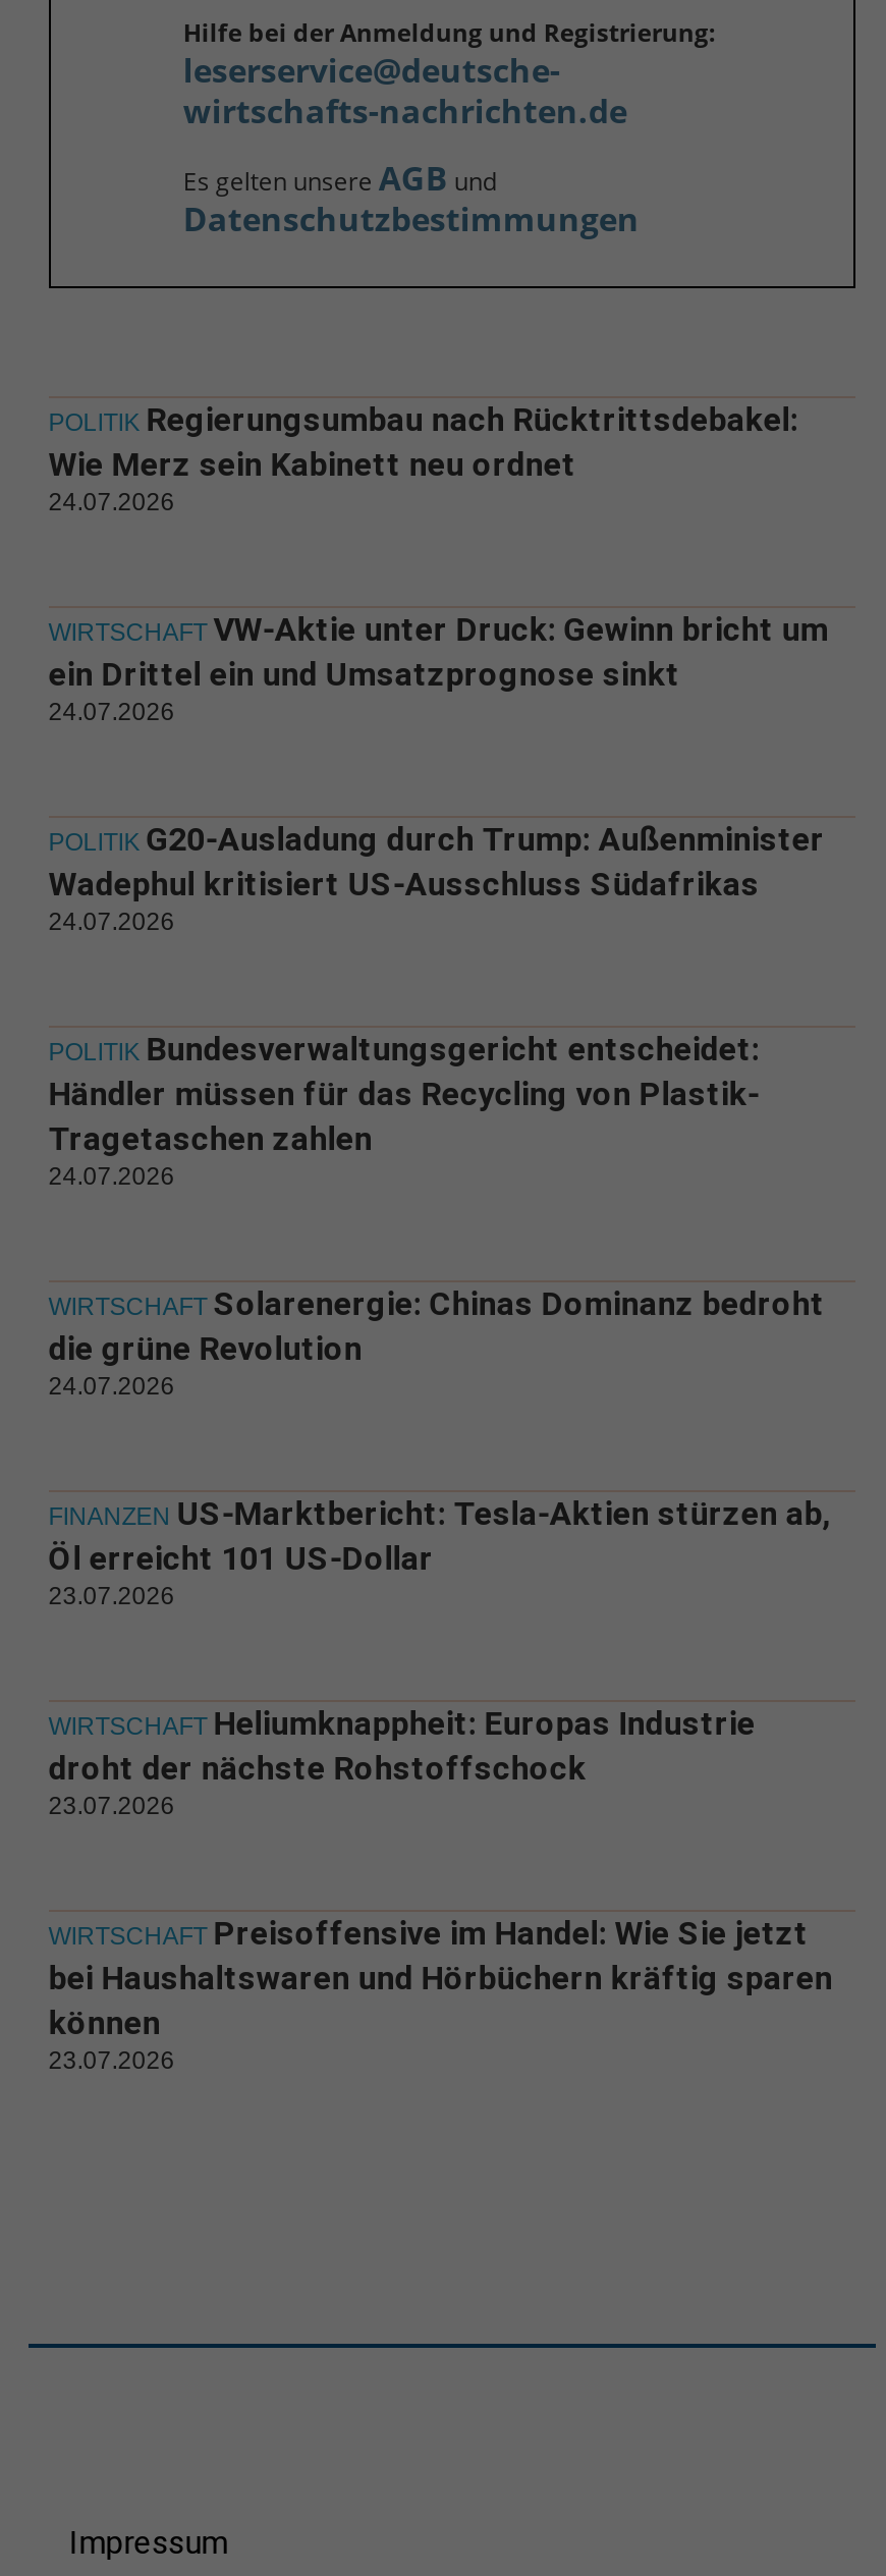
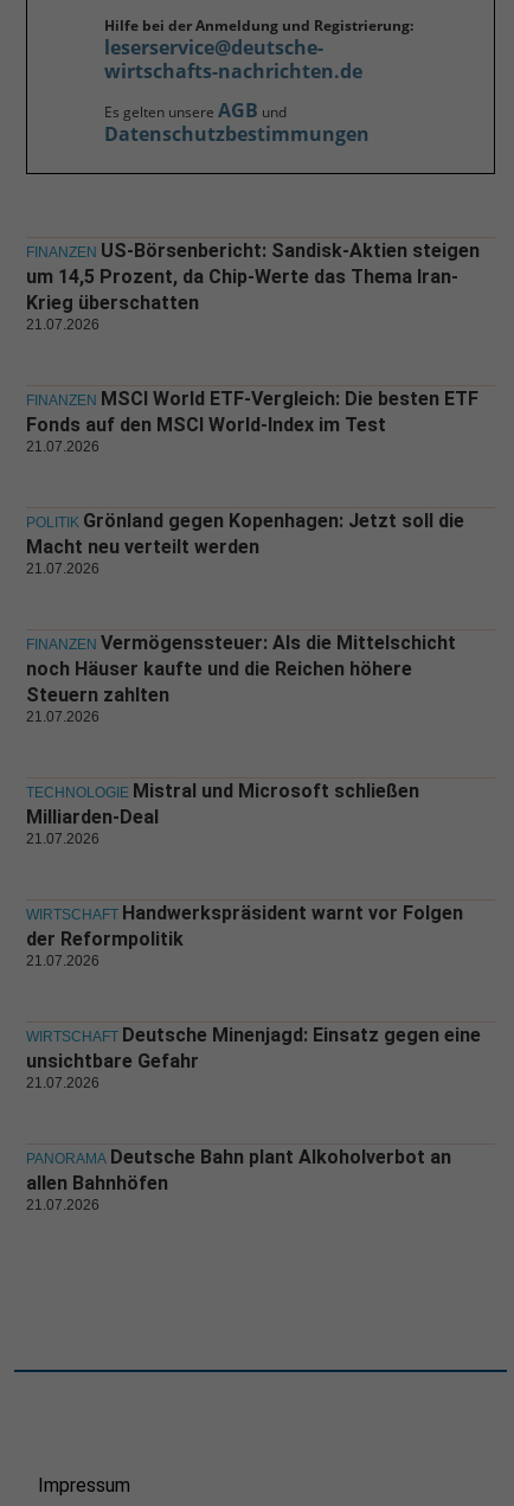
- POLITIK Regierungsumbau nach Rücktrittsdebakel:
- Wie Merz sein Kabinett neu ordnet
- 24.07.2026
+ FINANZEN US-Börsenbericht: Sandisk-Aktien steigen
+ um 14,5 Prozent, da Chip-Werte das Thema Iran-
+ Krieg überschatten
+ 21.07.2026

- WIRTSCHAFT VW-Aktie unter Druck: Gewinn bricht um
- ein Drittel ein und Umsatzprognose sinkt
- 24.07.2026
+ FINANZEN MSCI World ETF-Vergleich: Die besten ETF
+ Fonds auf den MSCI World-Index im Test
+ 21.07.2026

- POLITIK G20-Ausladung durch Trump: Außenminister
- Wadephul kritisiert US-Ausschluss Südafrikas
- 24.07.2026
+ POLITIK Grönland gegen Kopenhagen: Jetzt soll die
+ Macht neu verteilt werden
+ 21.07.2026

- POLITIK Bundesverwaltungsgericht entscheidet:
- Händler müssen für das Recycling von Plastik-
- Tragetaschen zahlen
- 24.07.2026
+ FINANZEN Vermögenssteuer: Als die Mittelschicht
+ noch Häuser kaufte und die Reichen höhere
+ Steuern zahlten
+ 21.07.2026

- WIRTSCHAFT Solarenergie: Chinas Dominanz bedroht
- die grüne Revolution
- 24.07.2026
+ TECHNOLOGIE Mistral und Microsoft schließen
+ Milliarden-Deal
+ 21.07.2026

- FINANZEN US-Marktbericht: Tesla-Aktien stürzen ab,
- Öl erreicht 101 US-Dollar
- 23.07.2026
+ WIRTSCHAFT Handwerkspräsident warnt vor Folgen
+ der Reformpolitik
+ 21.07.2026

- WIRTSCHAFT Heliumknappheit: Europas Industrie
- droht der nächste Rohstoffschock
- 23.07.2026
+ WIRTSCHAFT Deutsche Minenjagd: Einsatz gegen eine
+ unsichtbare Gefahr
+ 21.07.2026

- WIRTSCHAFT Preisoffensive im Handel: Wie Sie jetzt
- bei Haushaltswaren und Hörbüchern kräftig sparen
- können
- 23.07.2026
+ PANORAMA Deutsche Bahn plant Alkoholverbot an
+ allen Bahnhöfen
+ 21.07.2026
